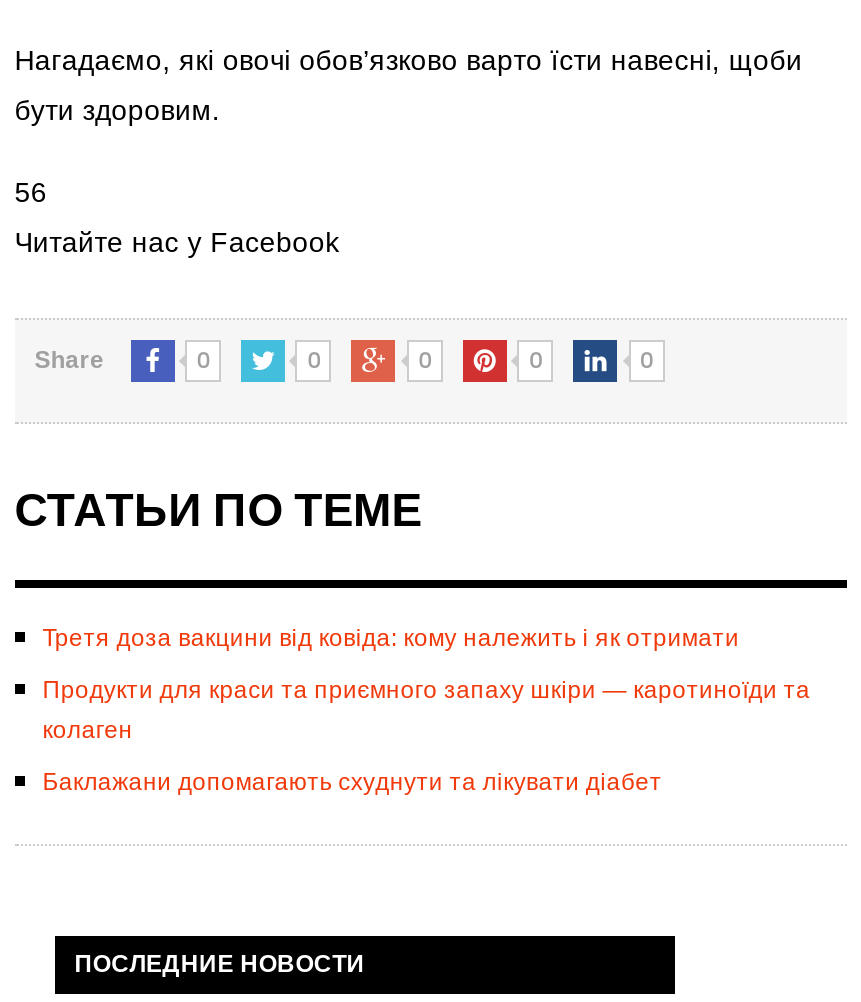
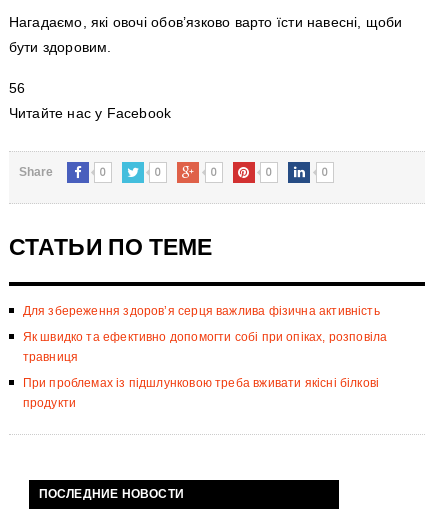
- Третя доза вакцини від ковіда: кому належить і як отримати
+ Для збереження здоров’я серця важлива фізична активність

- Продукти для краси та приємного запаху шкіри — каротиноїди та
- колаген
+ Як швидко та ефективно допомогти собі при опіках, розповіла
+ травниця

- Баклажани допомагають схуднути та лікувати діабет
+ При проблемах із підшлунковою треба вживати якісні білкові
+ продукти
